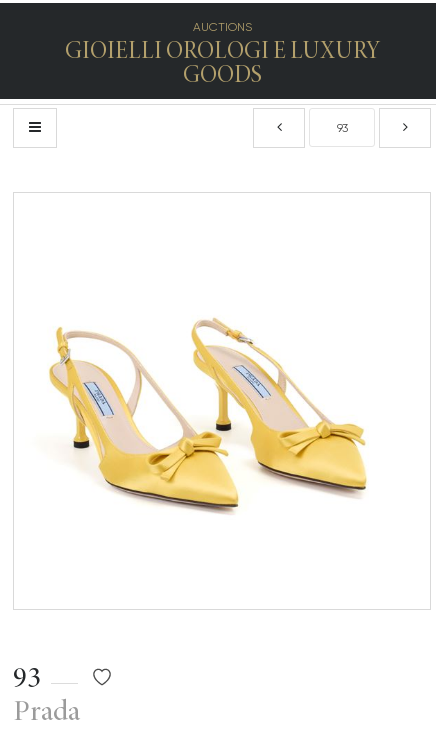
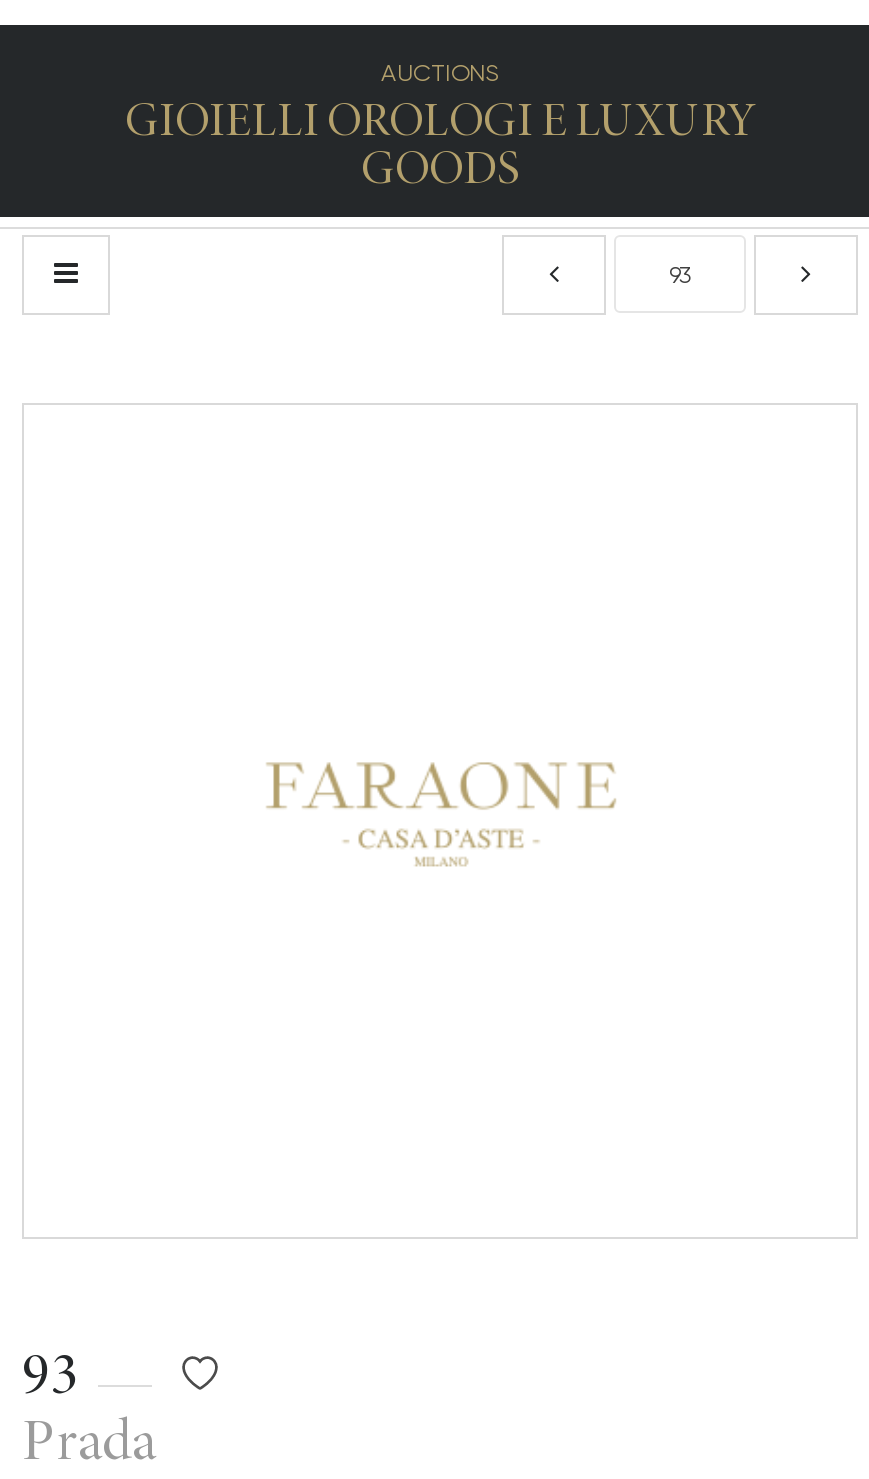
- [image]
